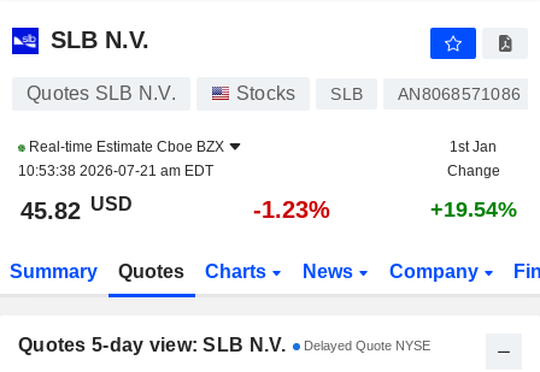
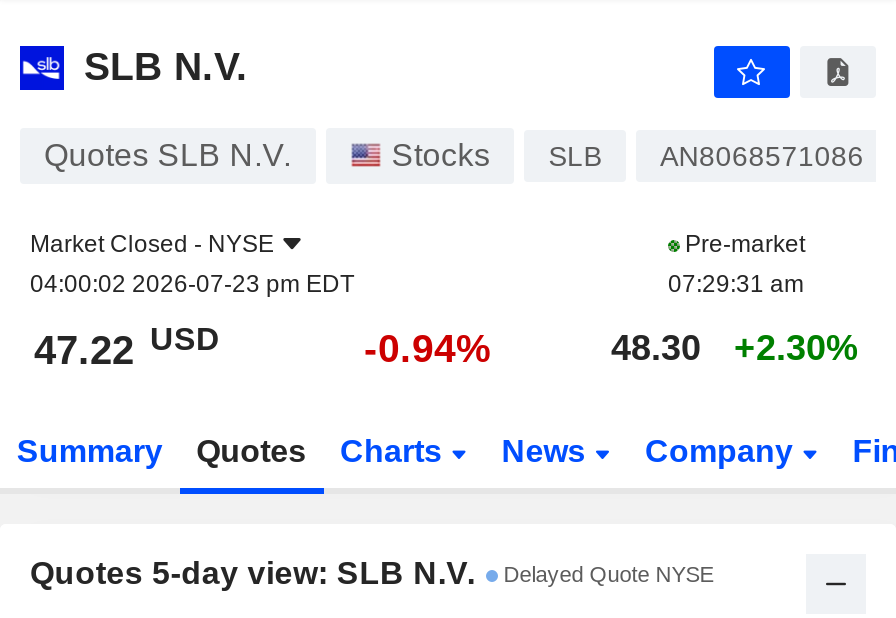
- Real-time Estimate Cboe BZX
- 10:53:38 2026-07-21 am EDT
+ Market Closed - NYSE
+ 04:00:02 2026-07-23 pm EDT

- 1st Jan
- Change
+ Pre-market
+ 07:29:31 am

- 45.82 USD
- -1.23%
- +19.54%
+ 47.22 USD
+ -0.94%
+ 48.30
+ +2.30%
